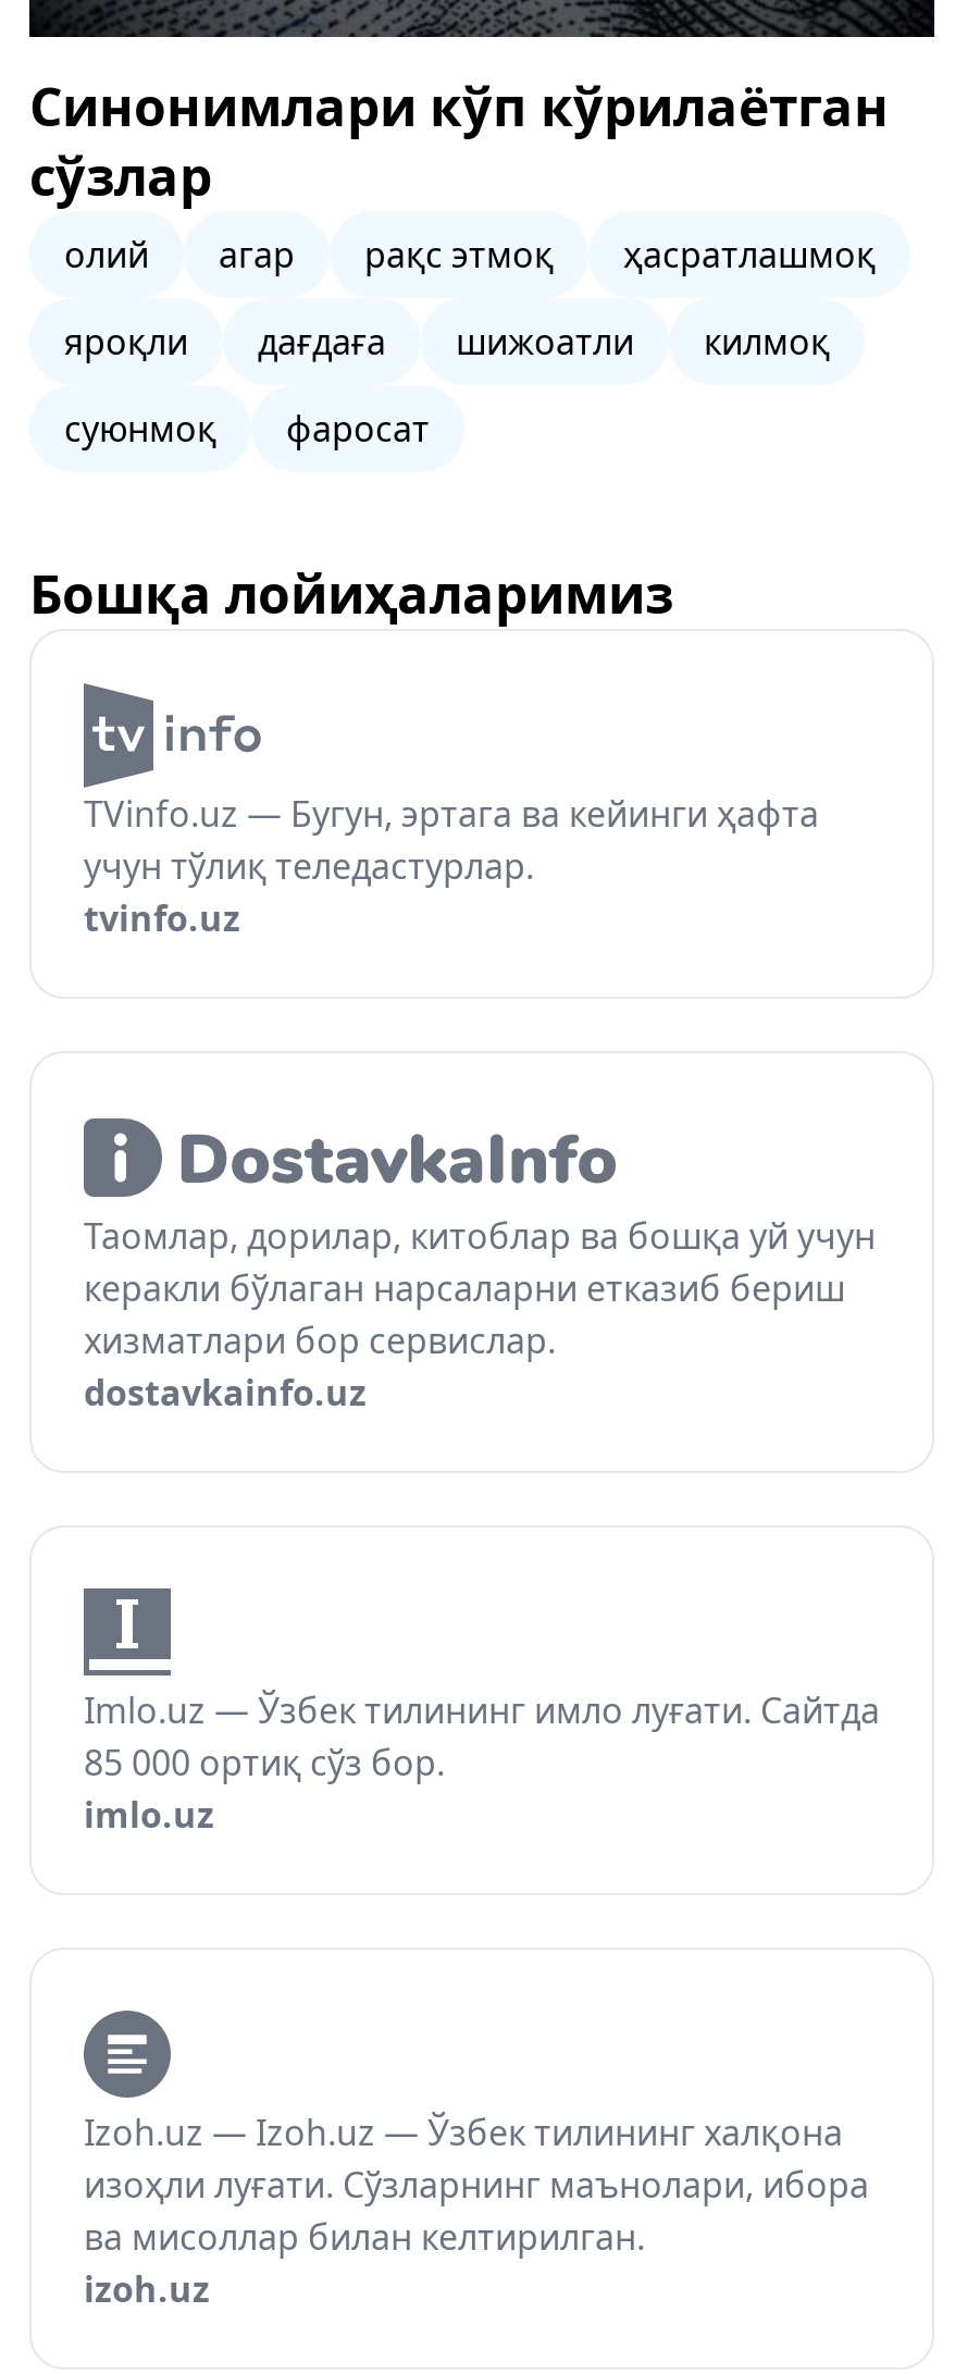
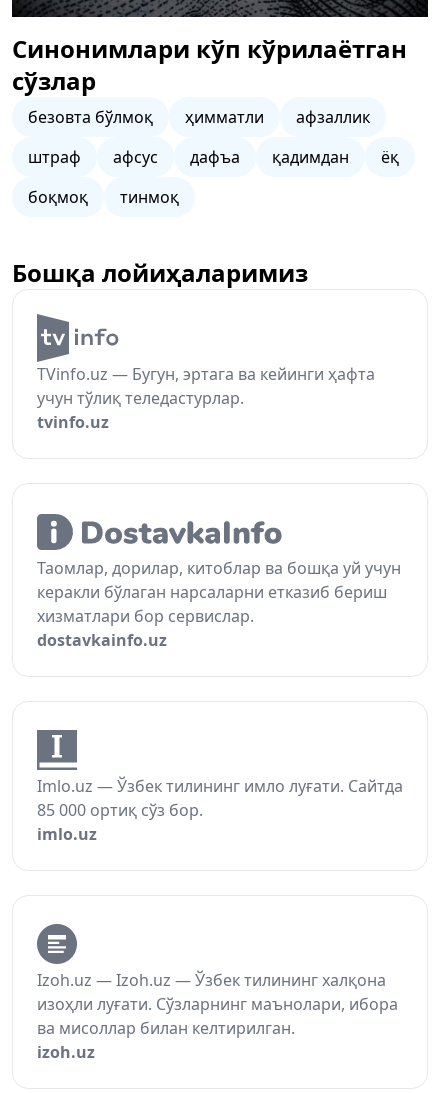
- олий
- агар
- рақс этмоқ
- ҳасратлашмоқ
+ безовта бўлмоқ
+ ҳимматли
+ афзаллик

- яроқли
- дағдаға
- шижоатли
- килмоқ
+ штраф
+ афсус
+ дафъа
+ қадимдан
+ ёқ

- суюнмоқ
- фаросат
+ боқмоқ
+ тинмоқ
